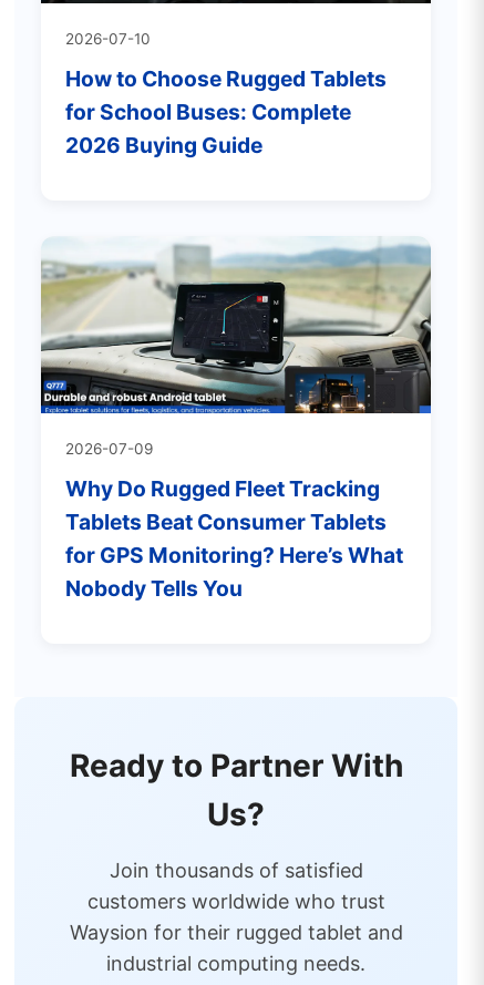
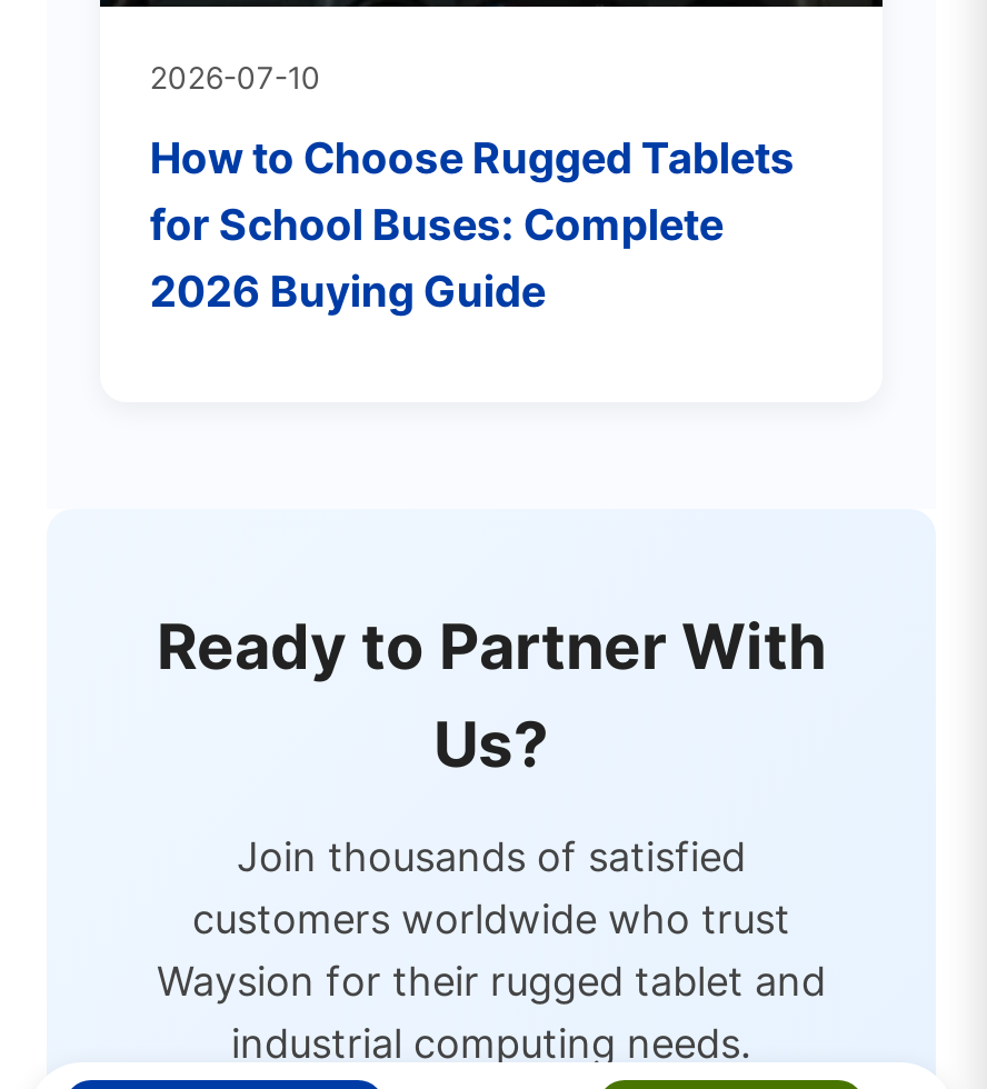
- [image]
- 2026-07-09
- Why Do Rugged Fleet Tracking
- Tablets Beat Consumer Tablets
- for GPS Monitoring? Here’s What
- Nobody Tells You
